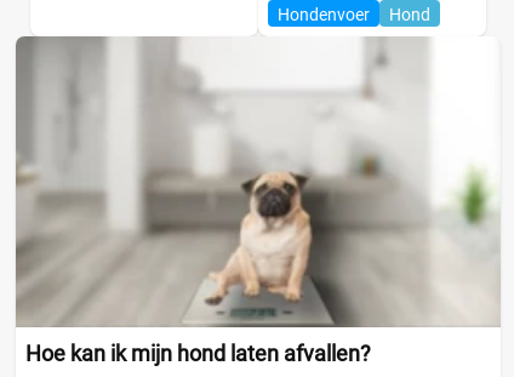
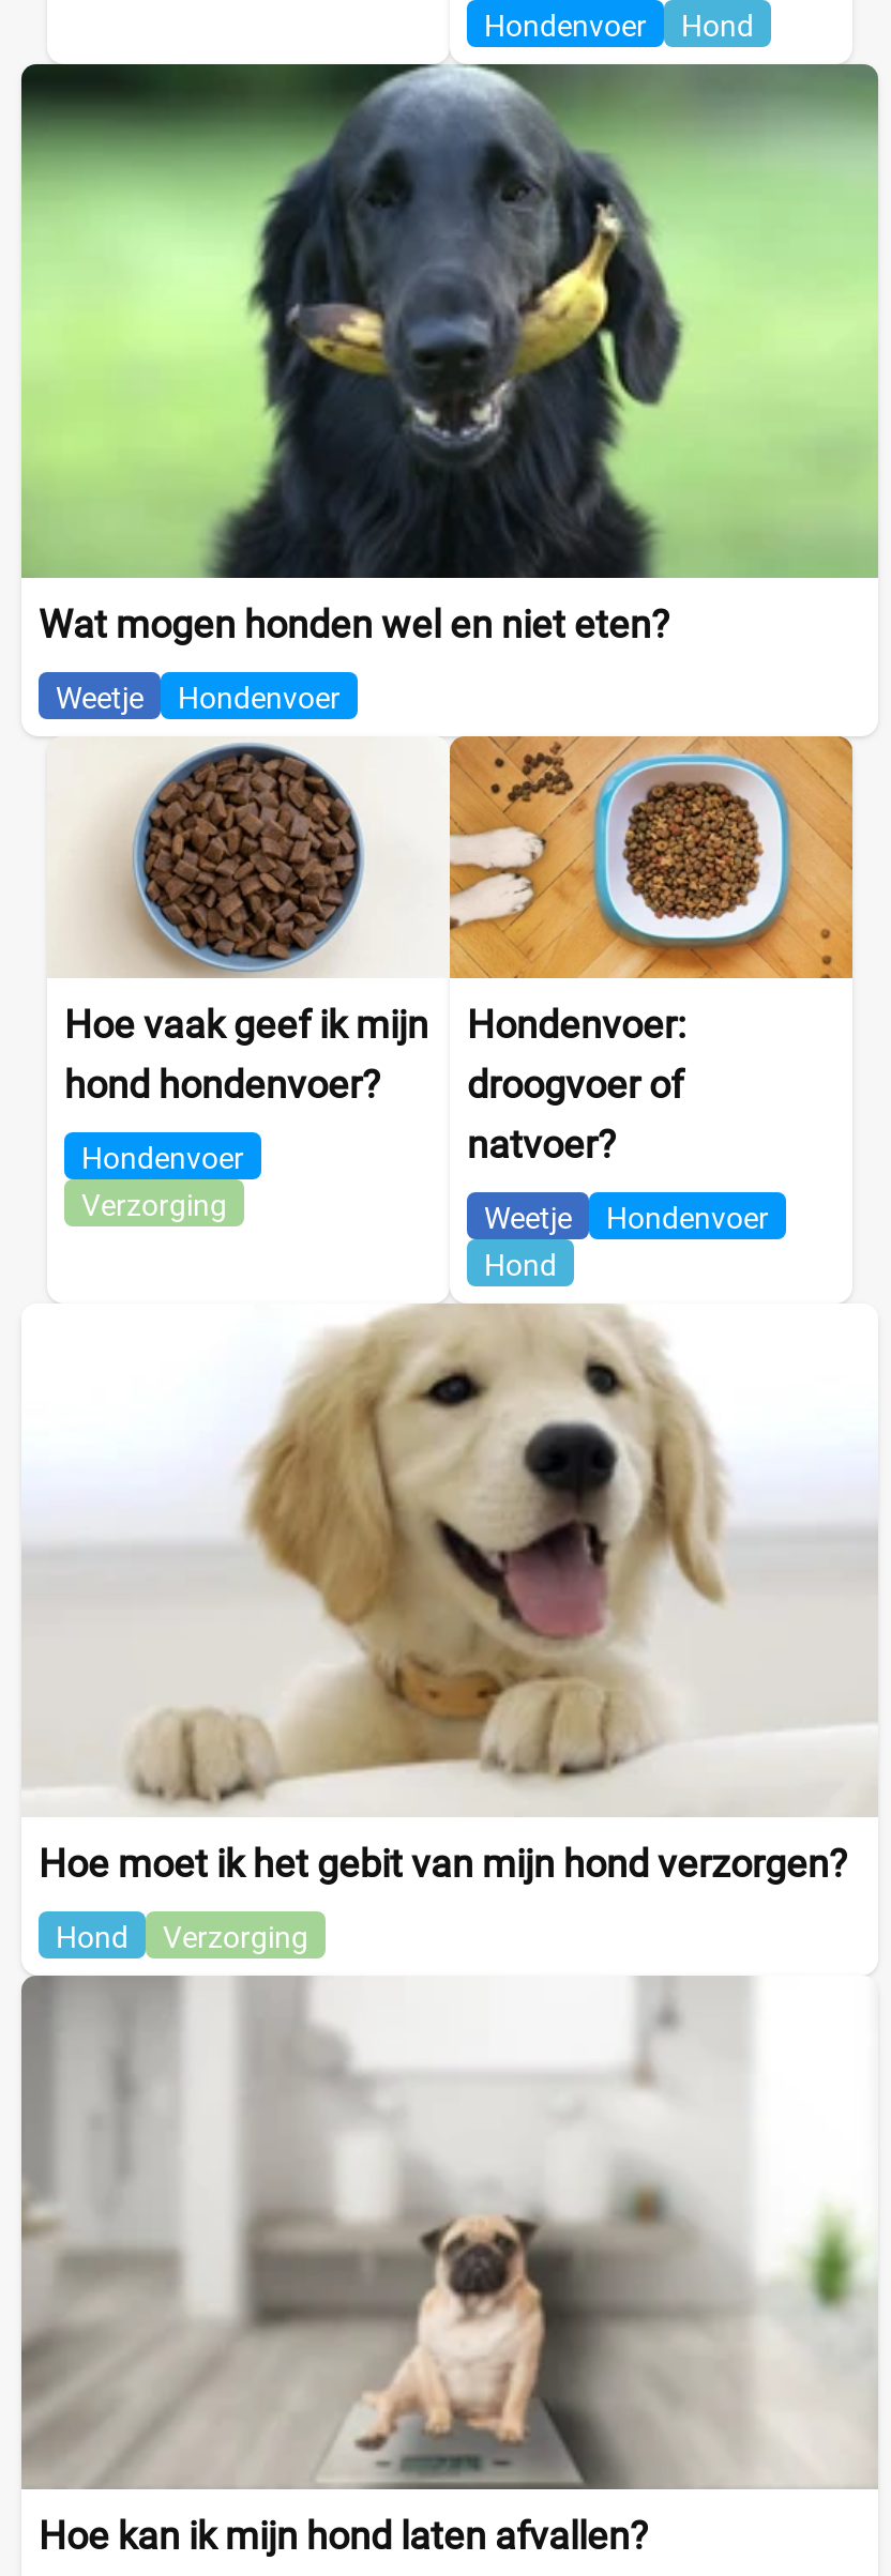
+ [image]
+ Wat mogen honden wel en niet eten?
+ Weetje
+ Hondenvoer

+ [image]
+ Hoe moet ik het gebit van mijn hond verzorgen?
+ Hond
+ Verzorging

+ [image]
+ Hoe vaak geef ik mijn
+ hond hondenvoer?
+ Hondenvoer
+ Verzorging

+ [image]
+ Hondenvoer:
+ droogvoer of
+ natvoer?
+ Weetje
+ Hondenvoer
+ Hond
